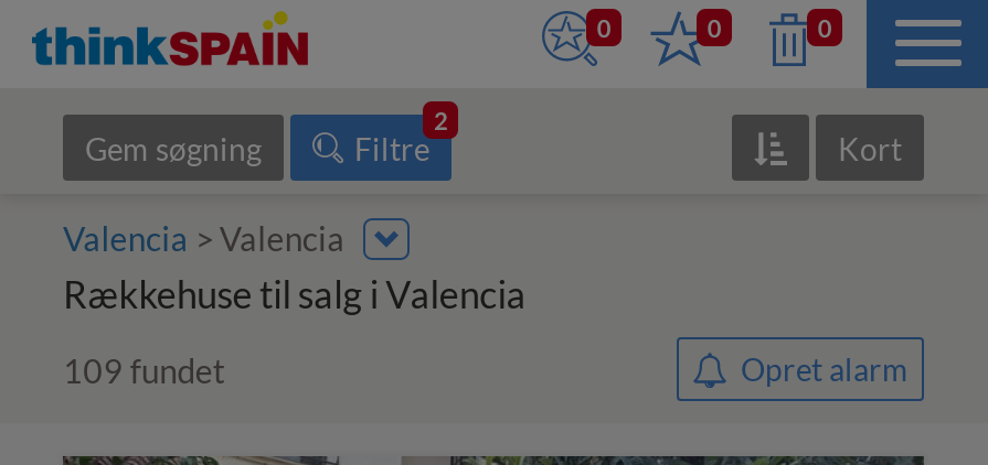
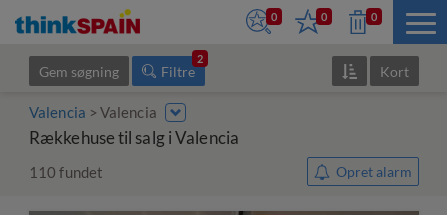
- 109 fundet
+ 110 fundet
